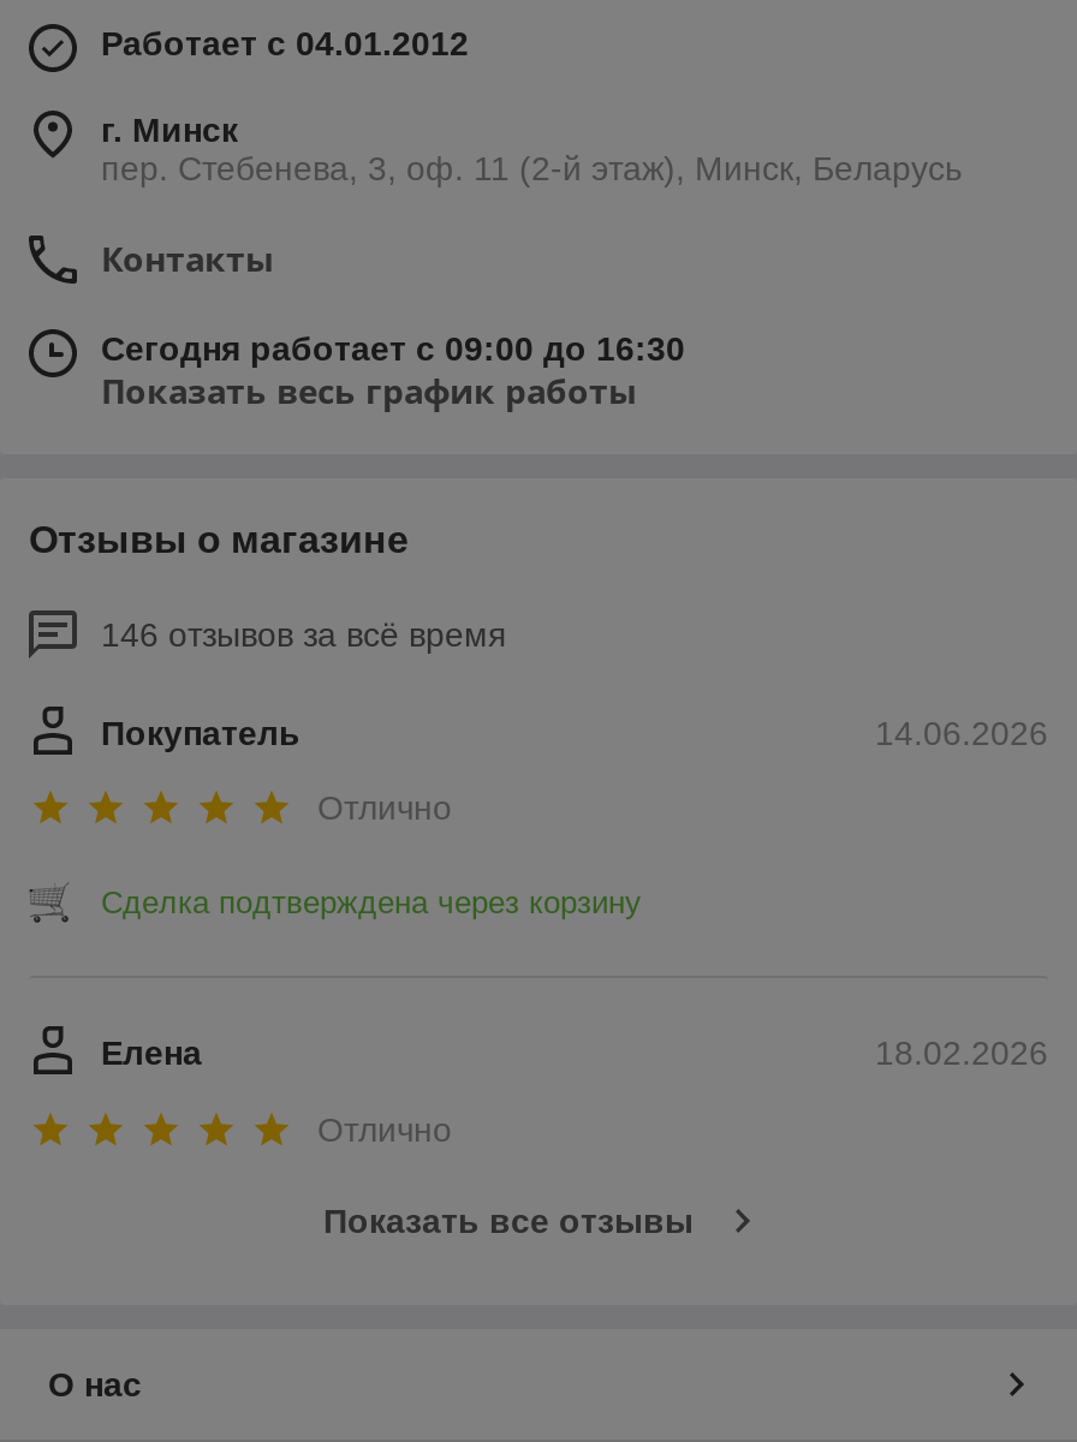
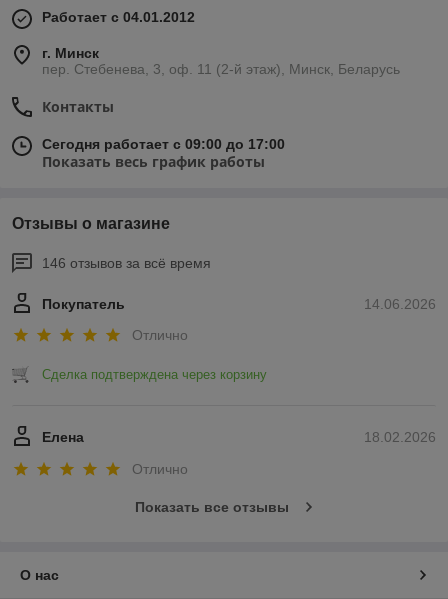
- Сегодня работает с 09:00 до 16:30
+ Сегодня работает с 09:00 до 17:00
